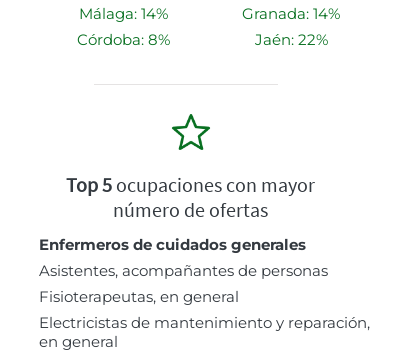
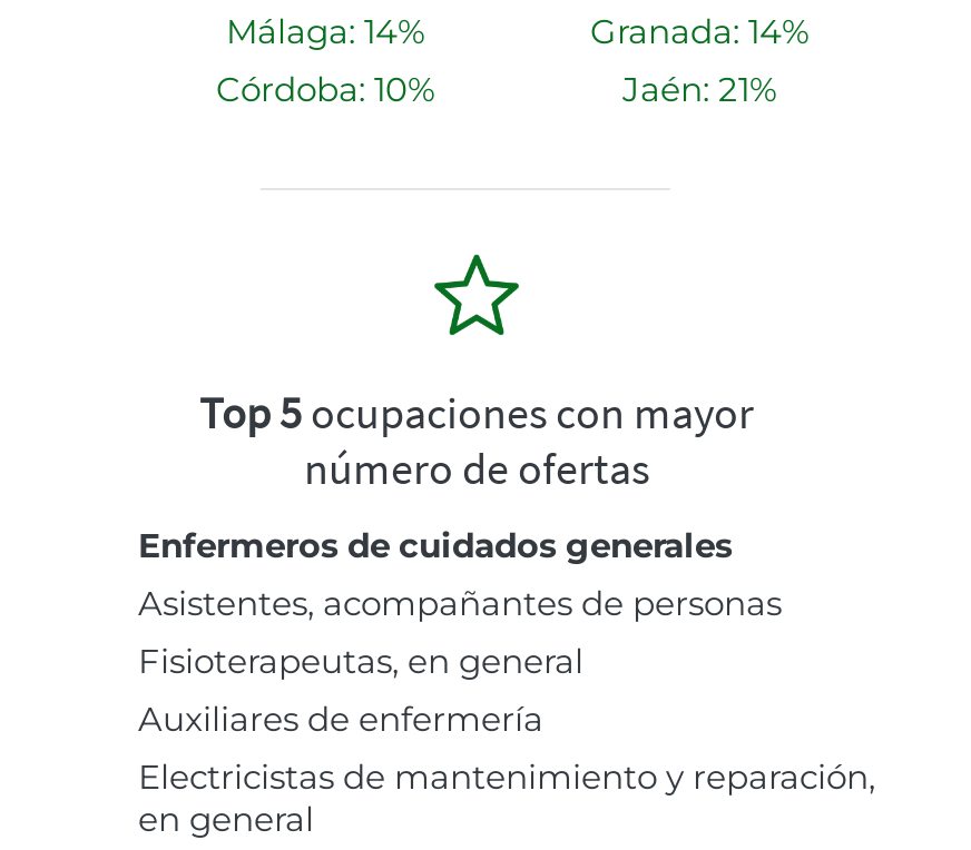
- Córdoba: 8%
+ Córdoba: 10%

- Jaén: 22%
+ Jaén: 21%

+ Auxiliares de enfermería
